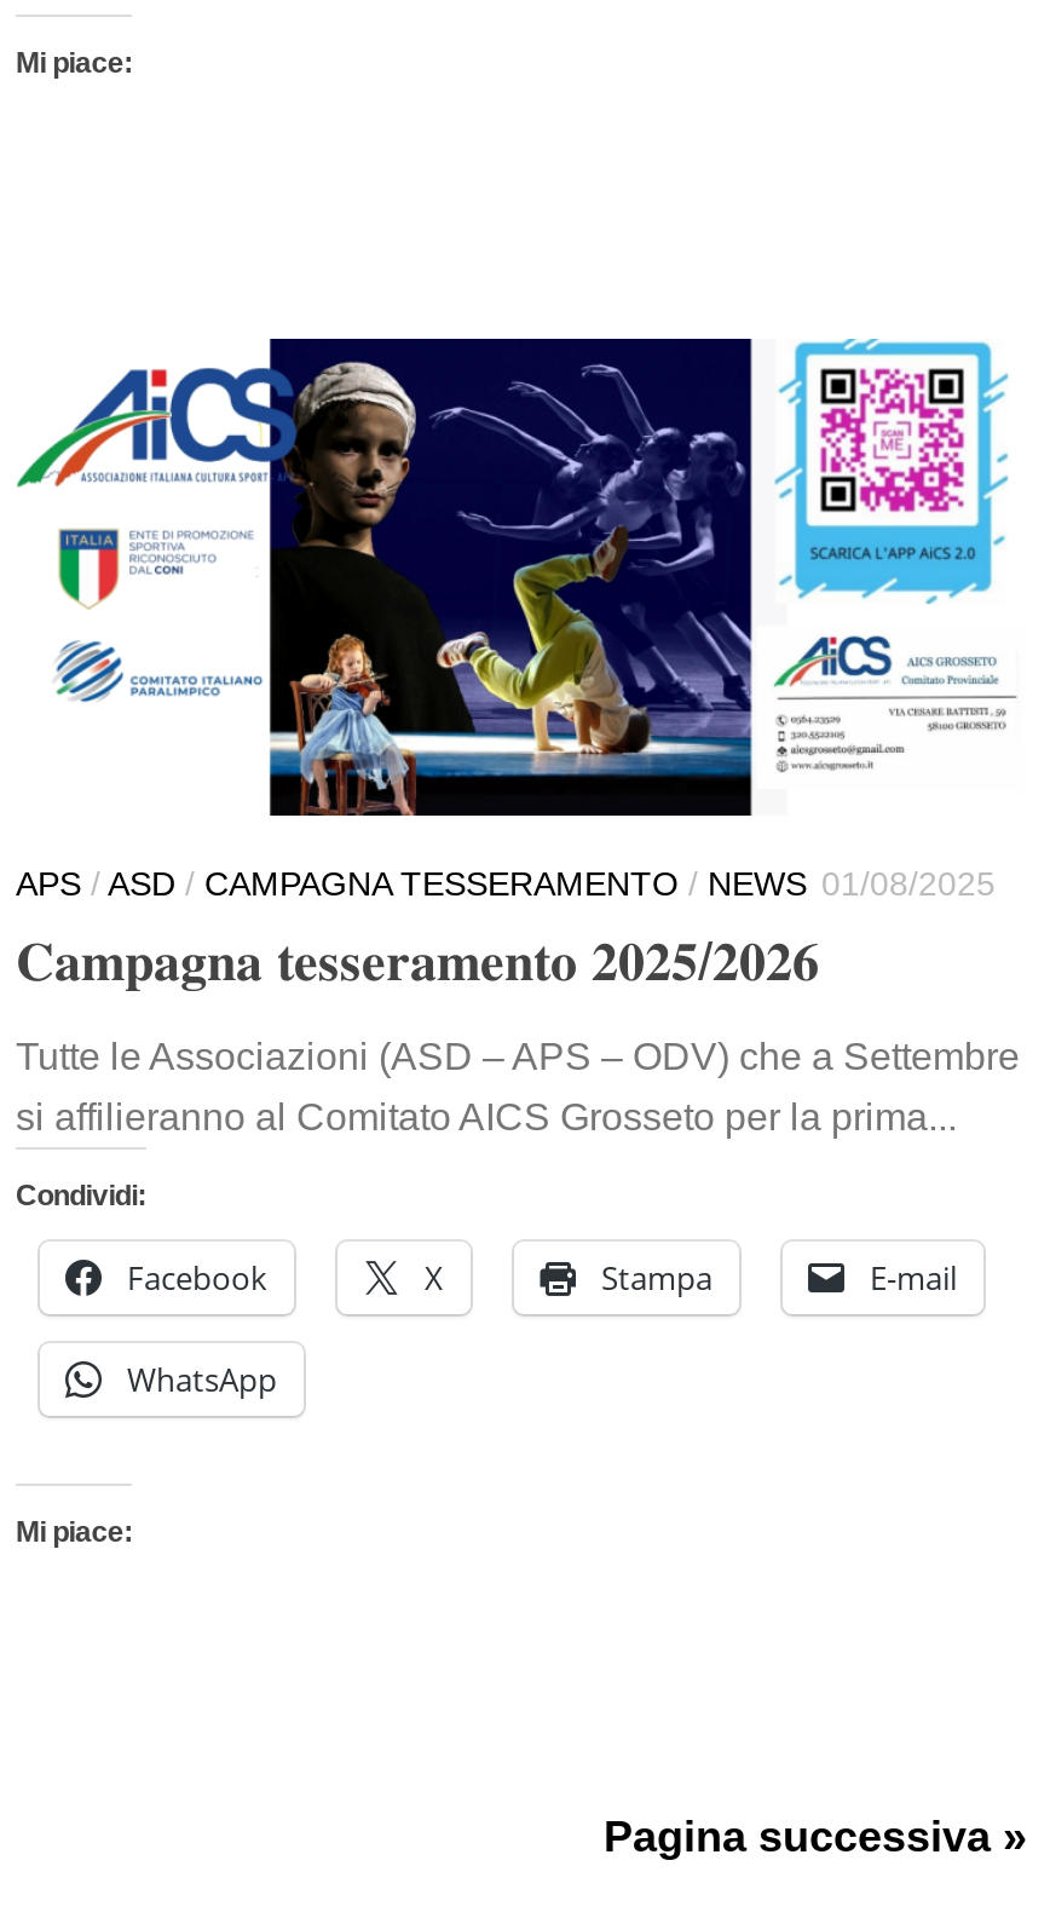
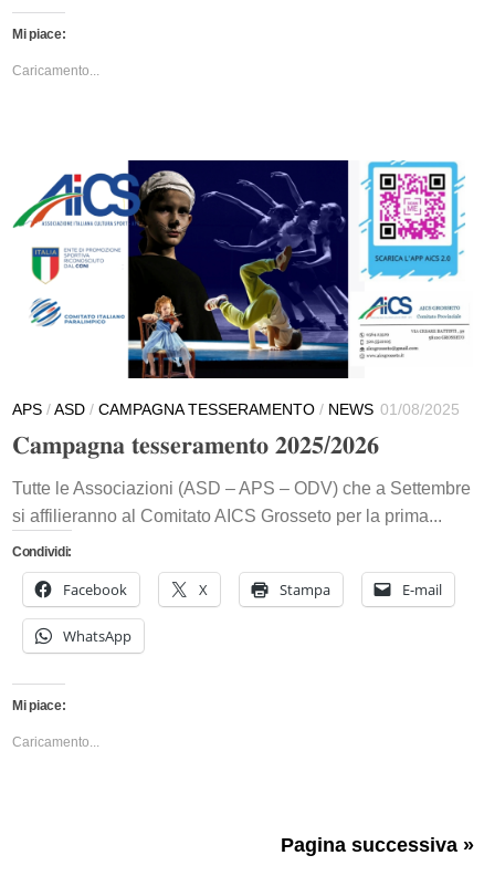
+ Caricamento...

+ Caricamento...
